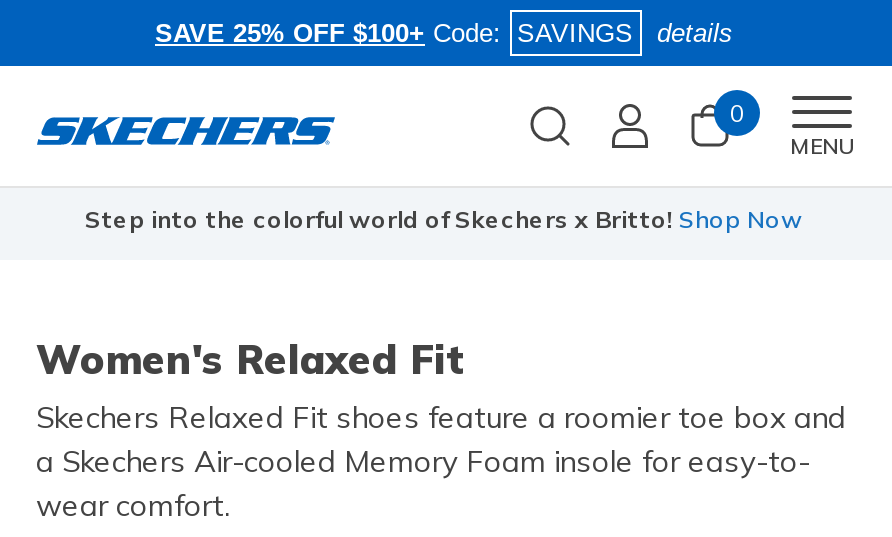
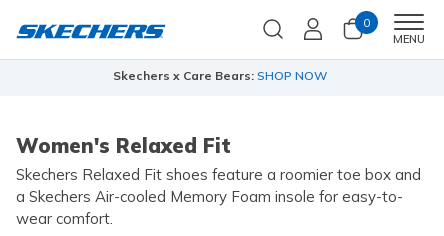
- SAVE 25% OFF $100+ Code: SAVINGS
- details

- Step into the colorful world of Skechers x Britto! Shop Now
+ Skechers x Care Bears: SHOP NOW
